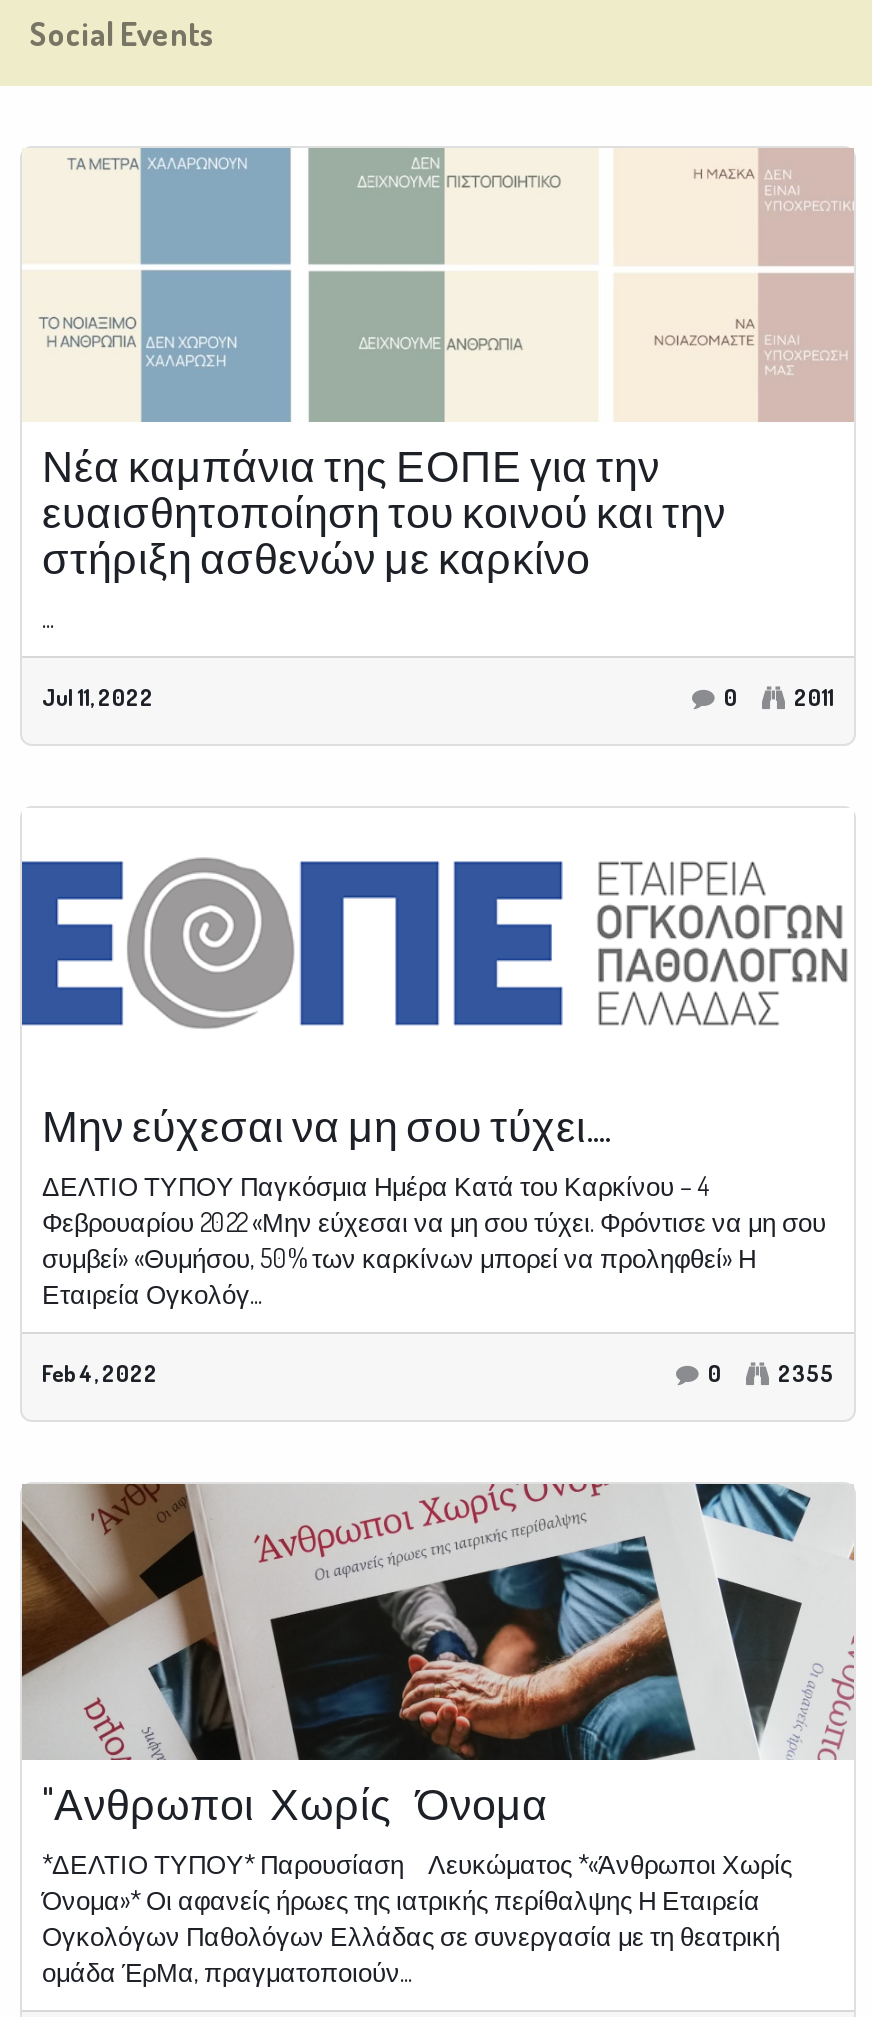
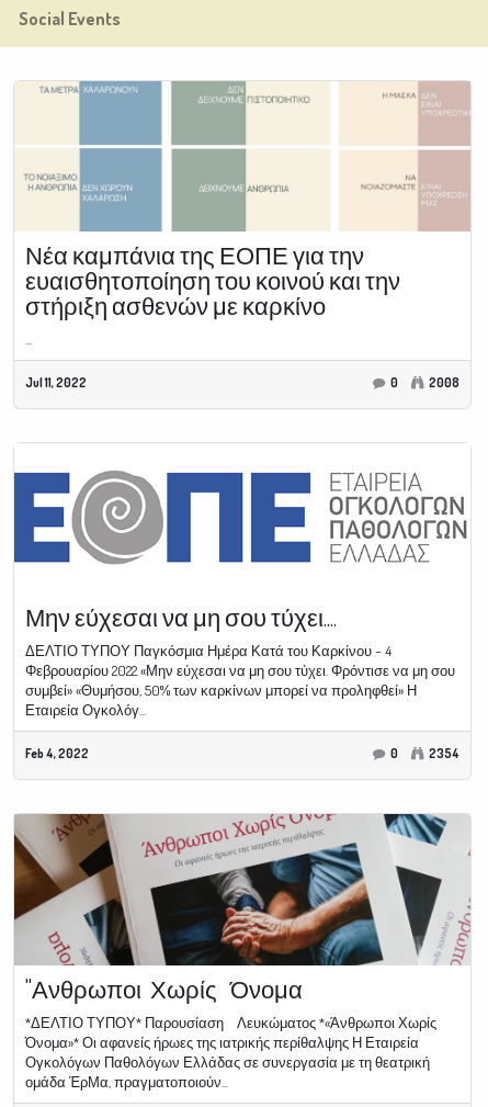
- 0 2011
+ 0 2008

- 0 2355
+ 0 2354
